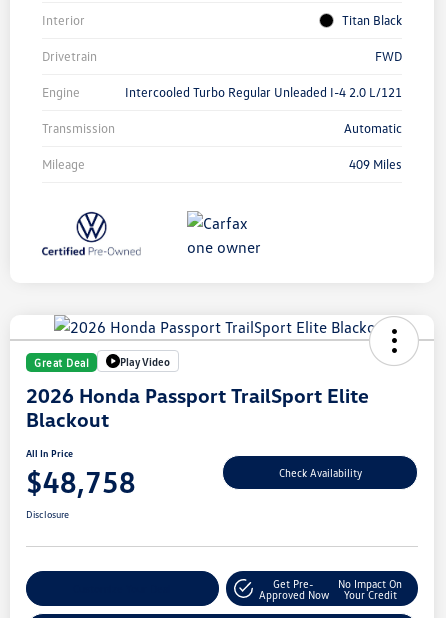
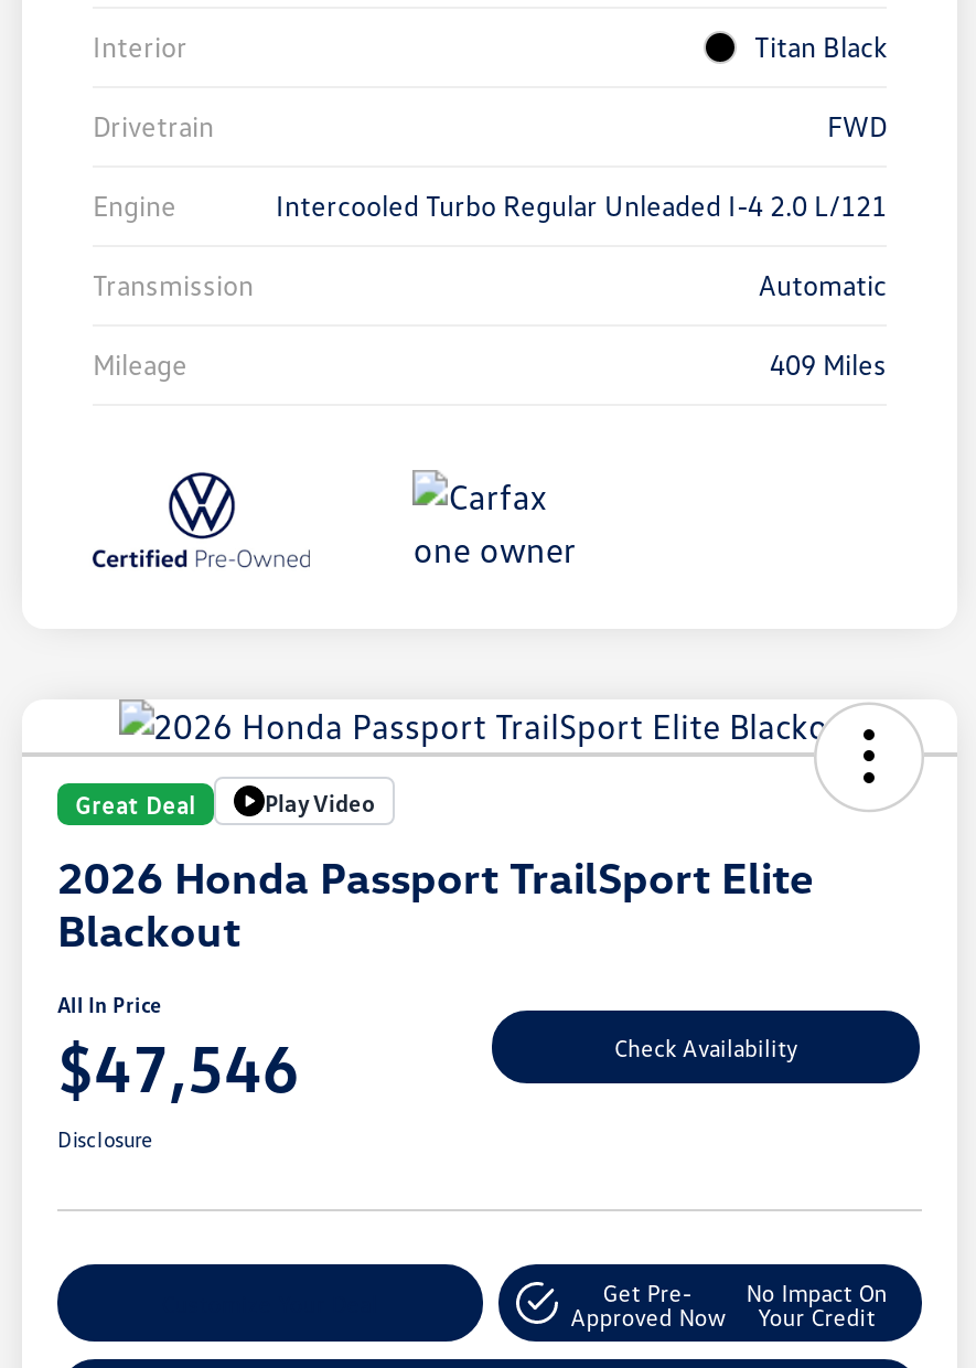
- $48,758
+ $47,546
